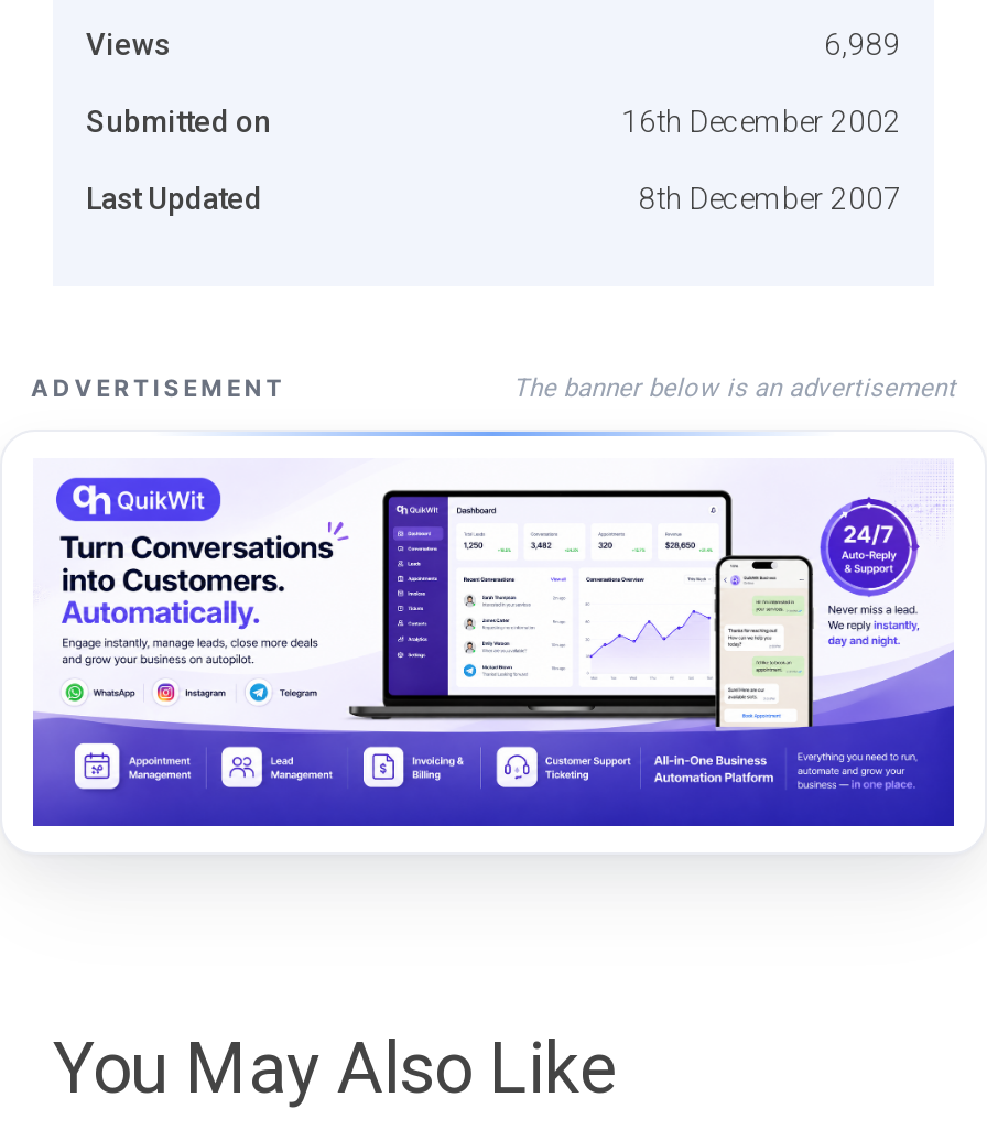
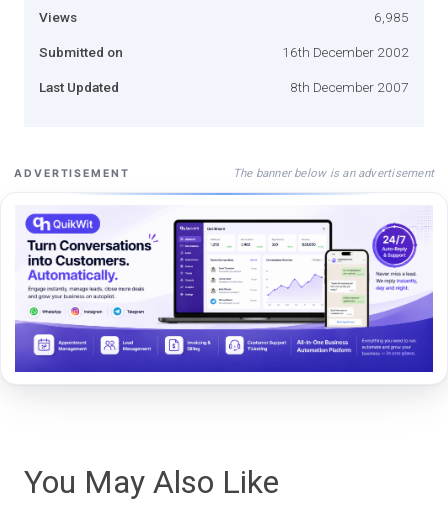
- 6,989
+ 6,985
